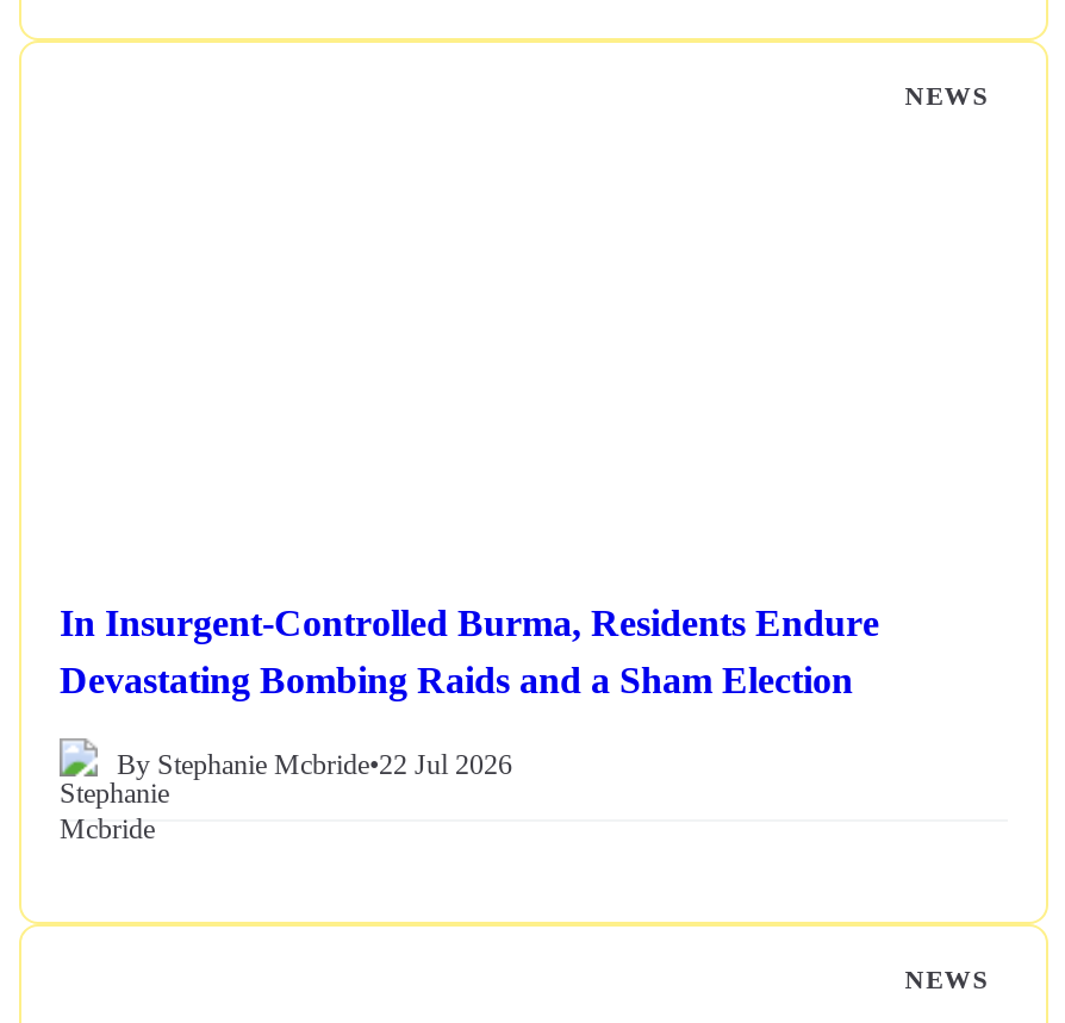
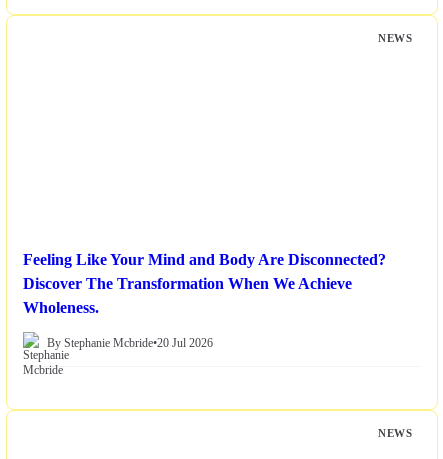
- In Insurgent-Controlled Burma, Residents Endure
- Devastating Bombing Raids and a Sham Election
+ Feeling Like Your Mind and Body Are Disconnected?
+ Discover The Transformation When We Achieve
+ Wholeness.

- By Stephanie Mcbride•22 Jul 2026
+ By Stephanie Mcbride•20 Jul 2026
